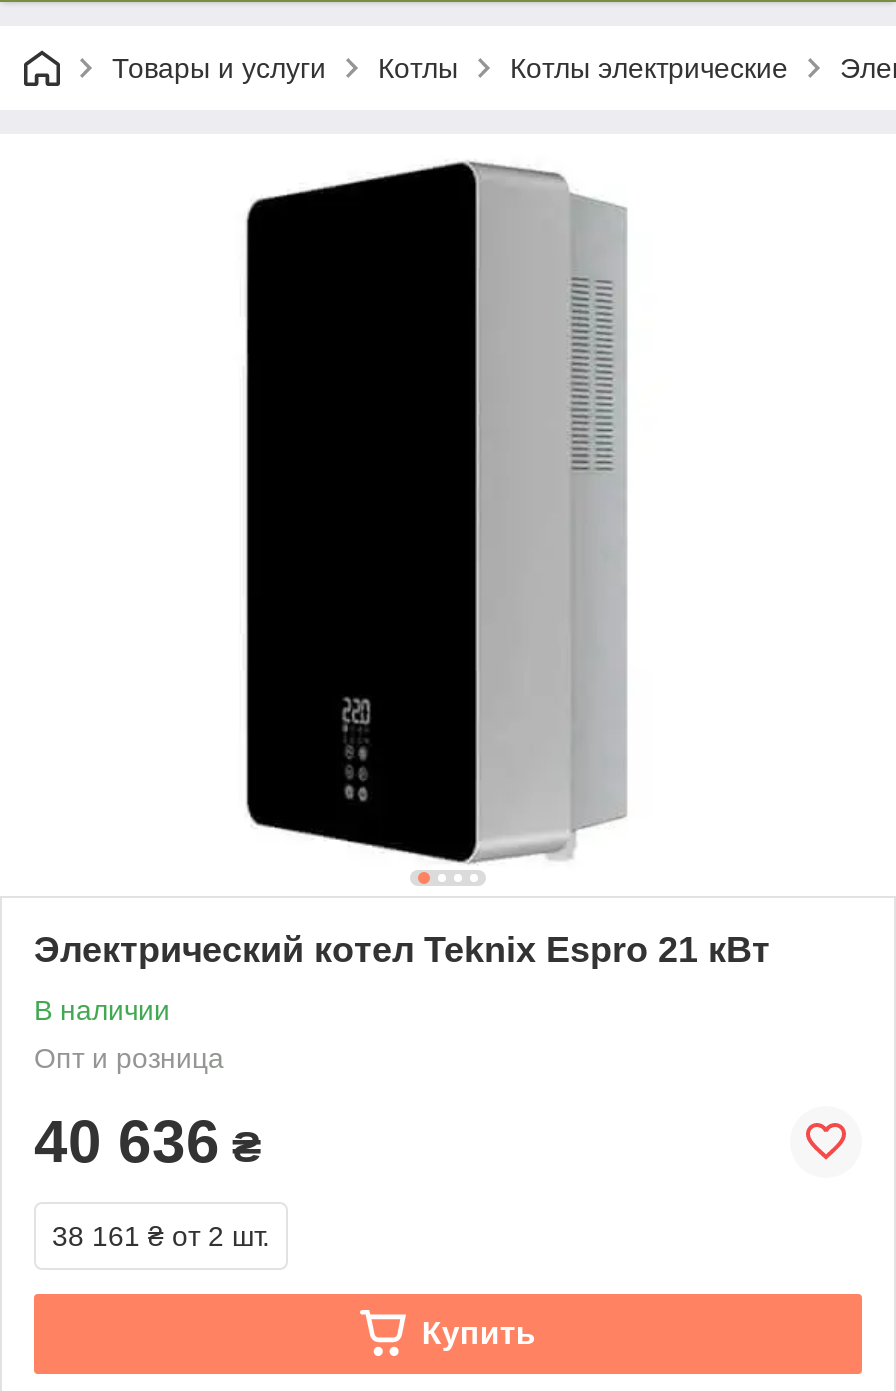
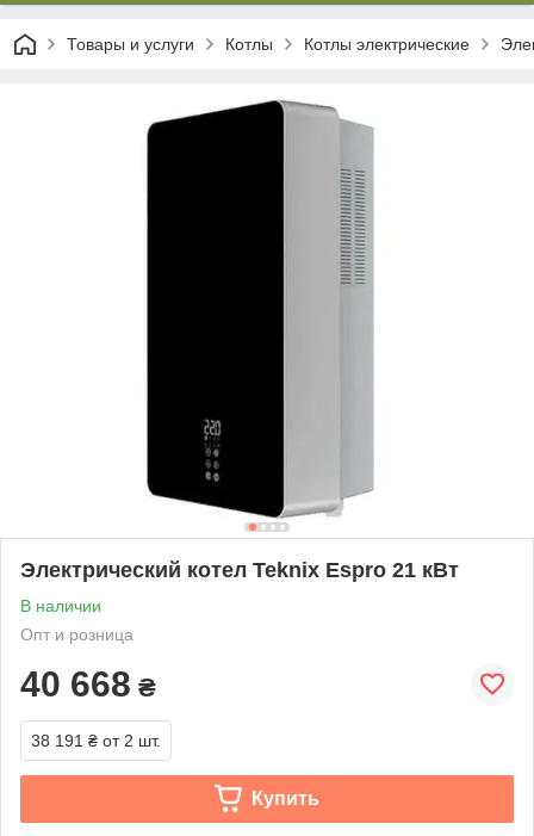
- 40 636 ₴
+ 40 668 ₴

- 38 161 ₴ от 2 шт.
+ 38 191 ₴ от 2 шт.
